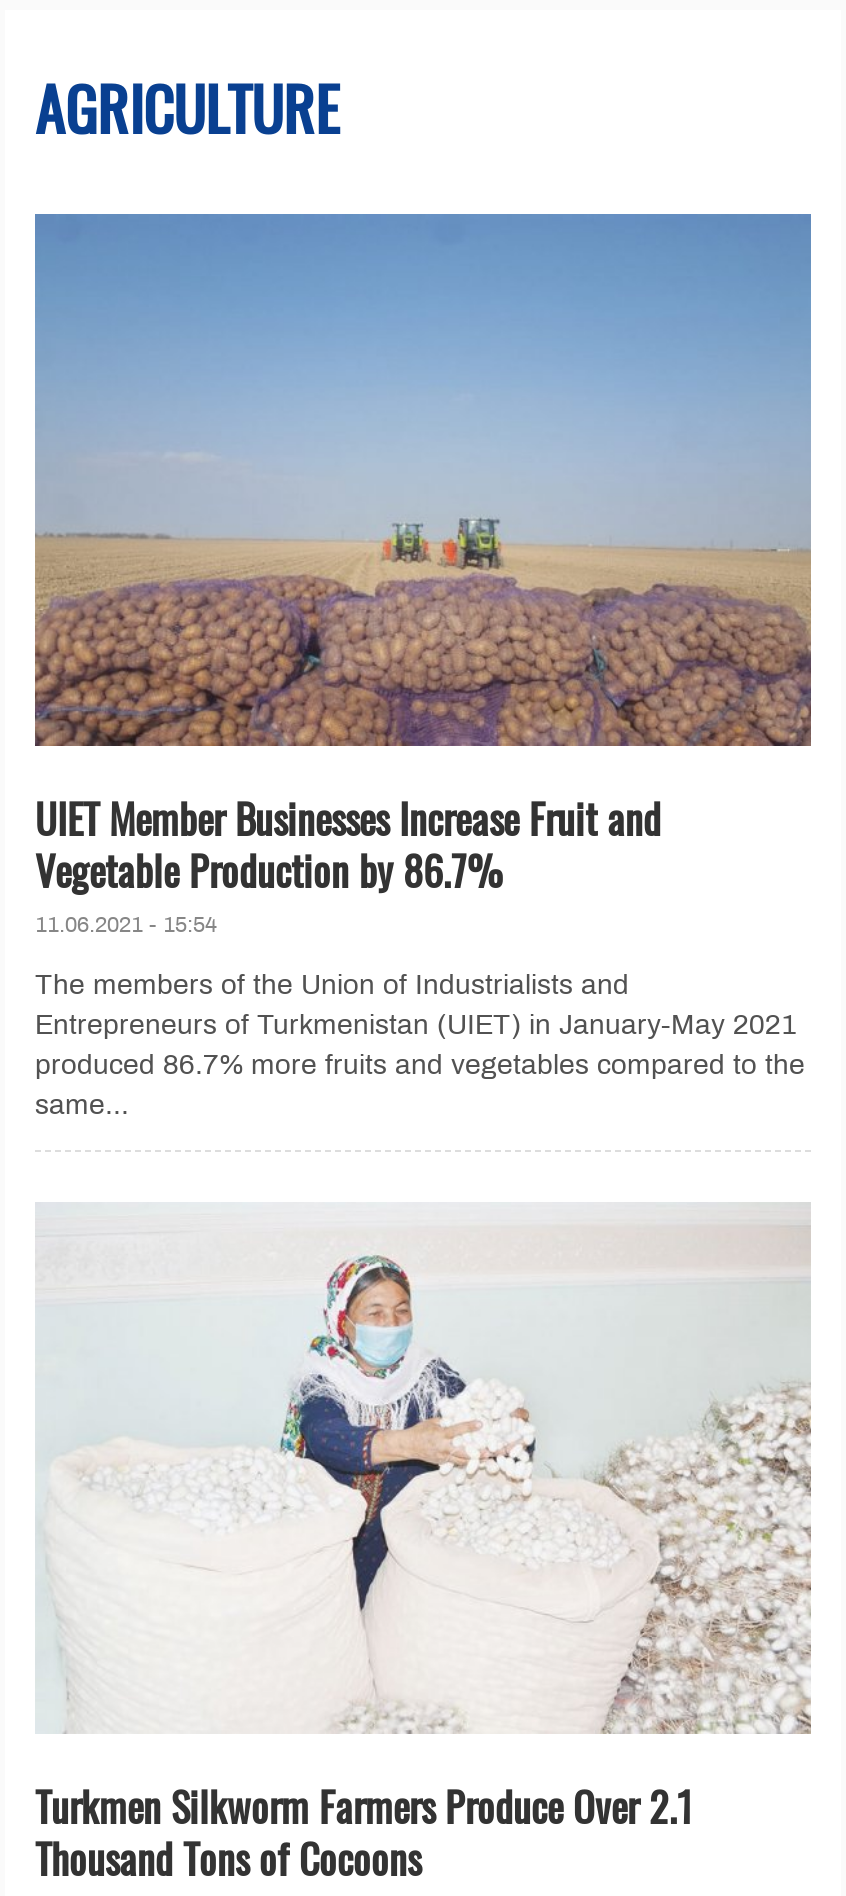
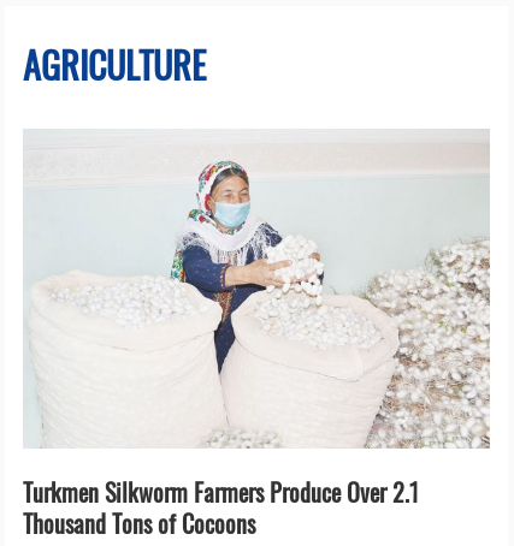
- [image]
- UIET Member Businesses Increase Fruit and
- Vegetable Production by 86.7%
- 11.06.2021 - 15:54
- The members of the Union of Industrialists and
- Entrepreneurs of Turkmenistan (UIET) in January-May 2021
- produced 86.7% more fruits and vegetables compared to the
- same...
